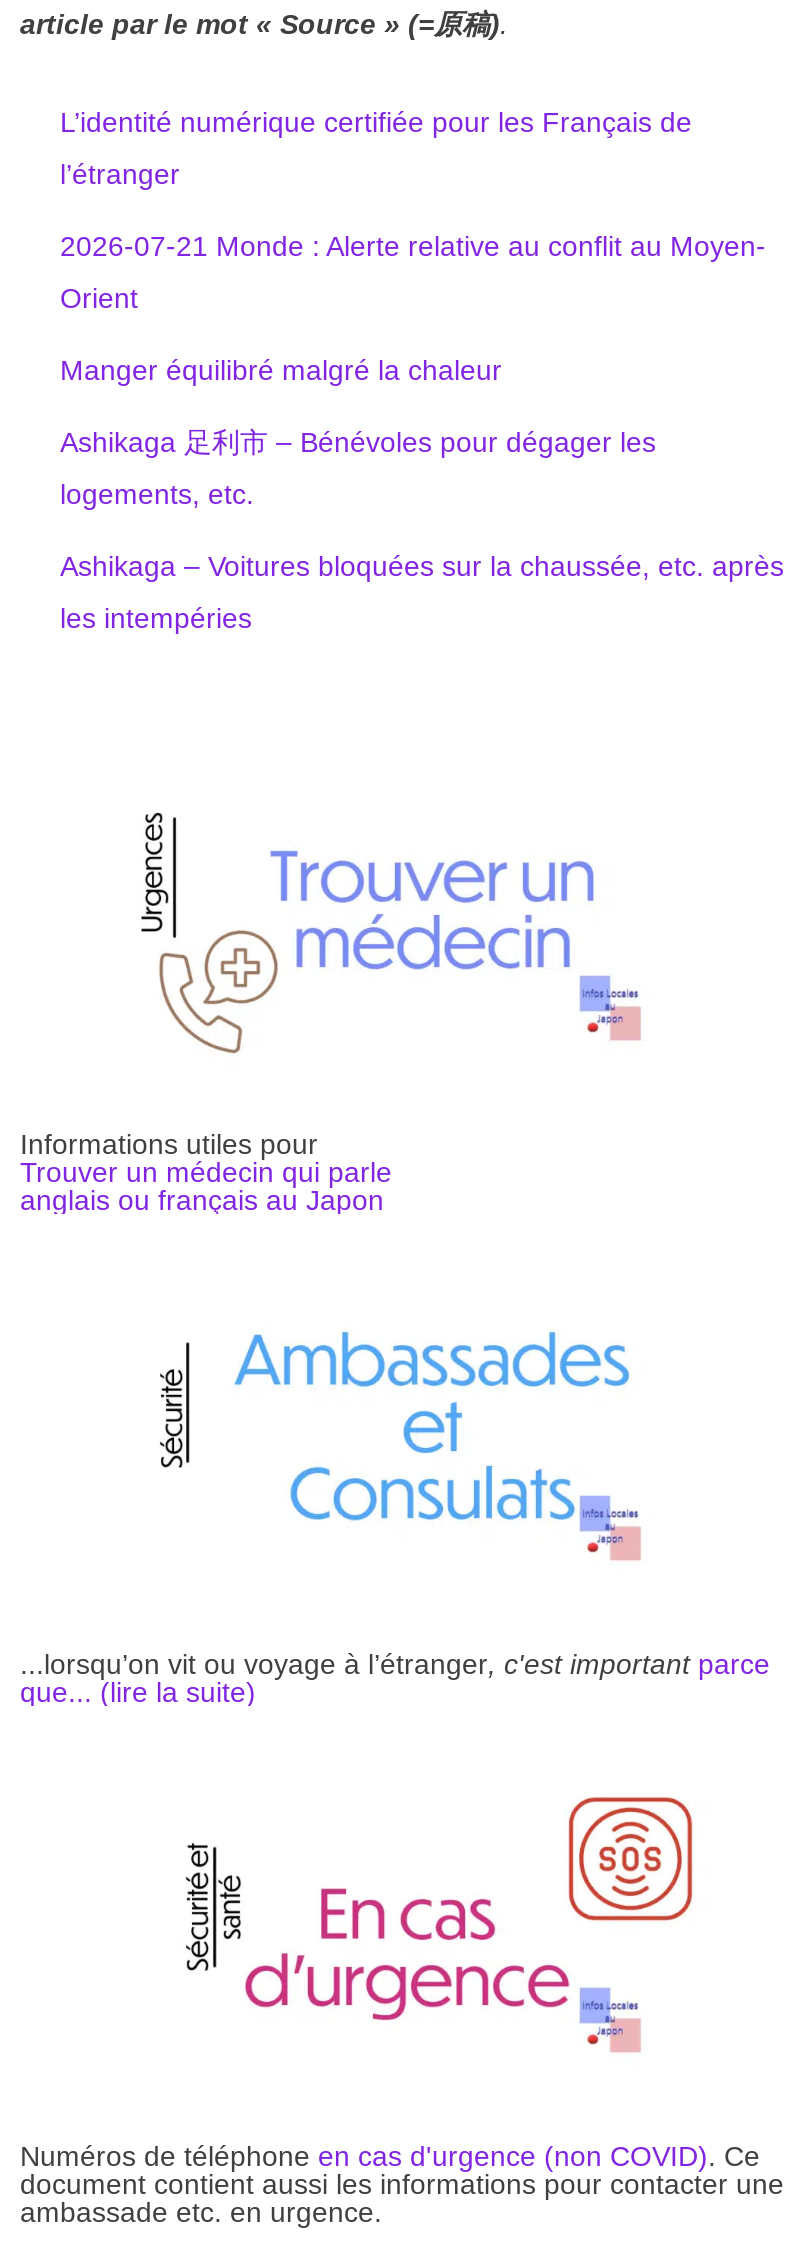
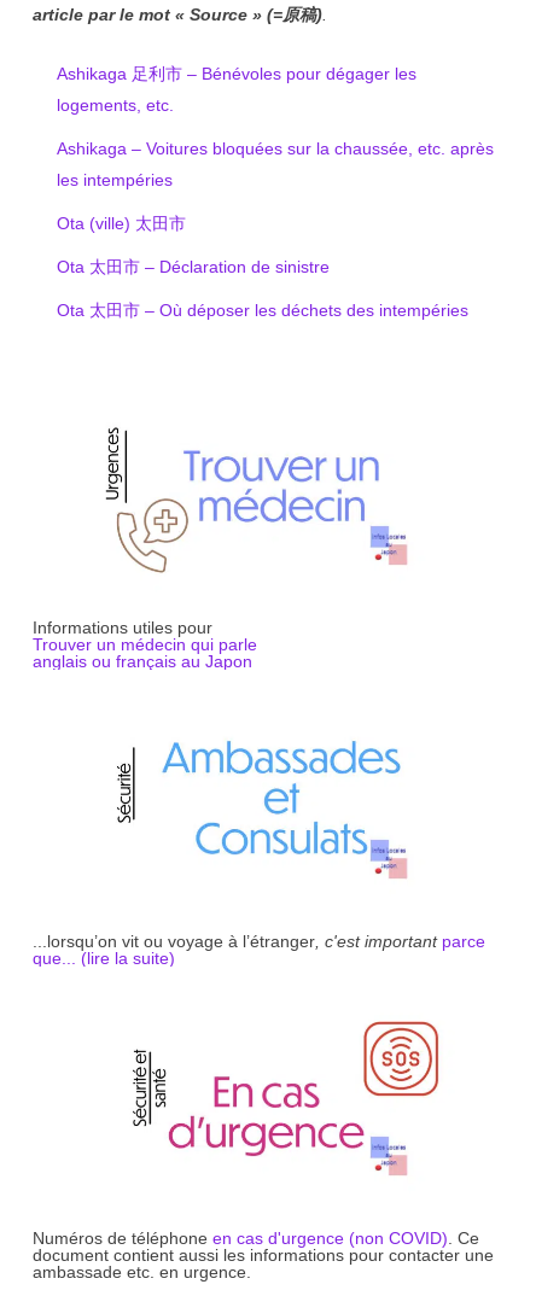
- L’identité numérique certifiée pour les Français de
- l’étranger
- 2026-07-21 Monde : Alerte relative au conflit au Moyen-
- Orient
- Manger équilibré malgré la chaleur

moved up: Ashikaga 足利市 – Bénévoles pour dégager les | logements, etc. | Ashikaga – Voitures bloquées sur la chaussée, etc. après | les intempéries

+ Ota (ville) 太田市
+ Ota 太田市 – Déclaration de sinistre
+ Ota 太田市 – Où déposer les déchets des intempéries
